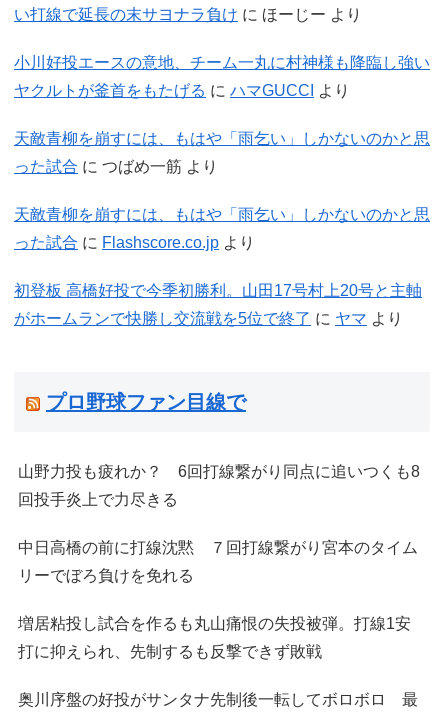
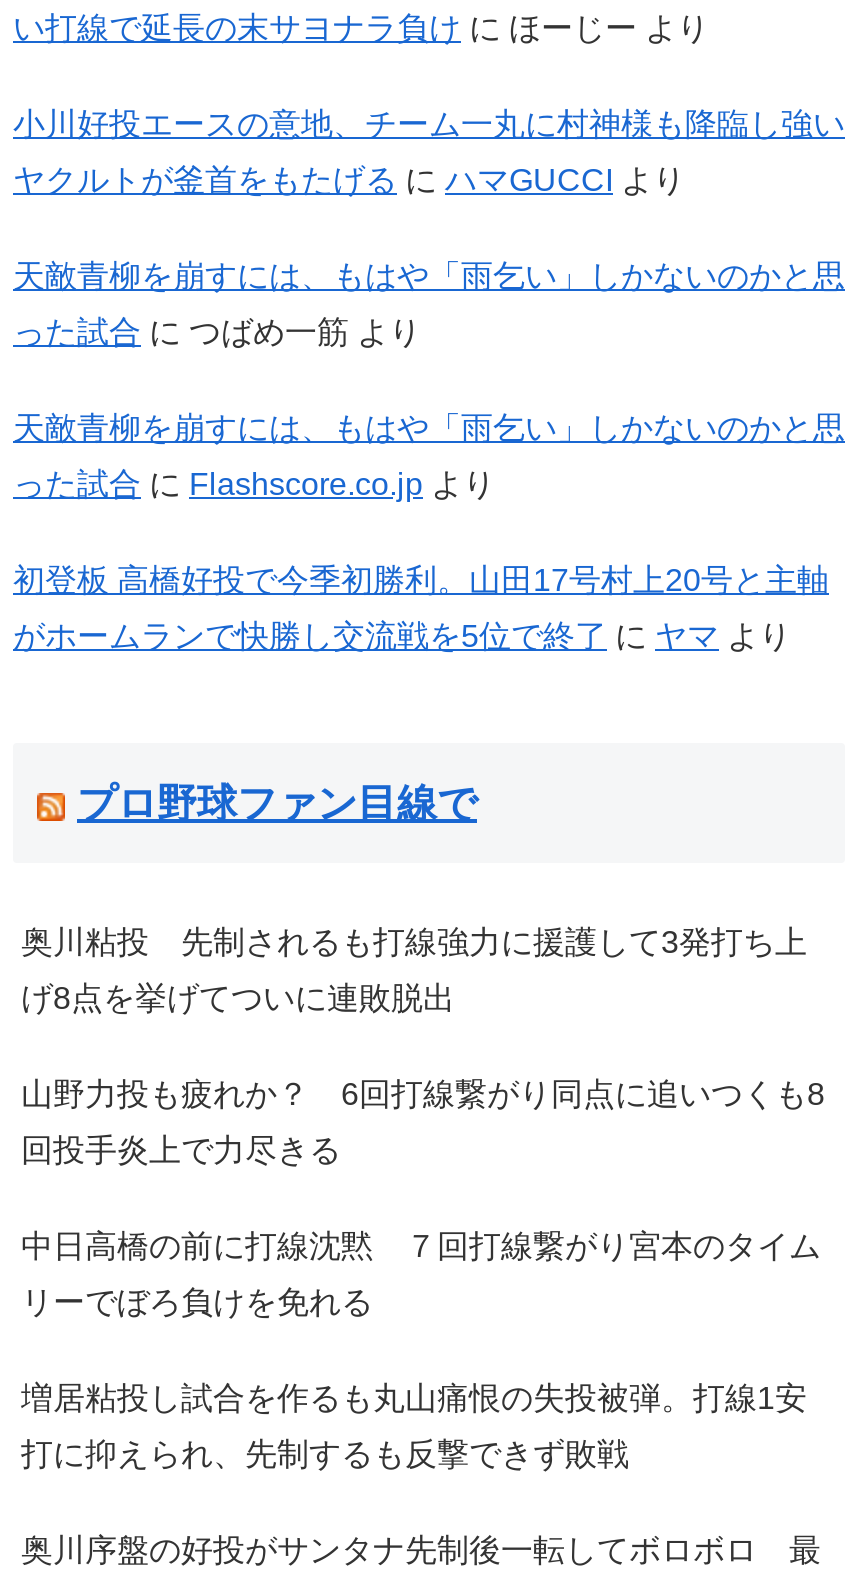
+ 奥川粘投 先制されるも打線強力に援護して3発打ち上
+ げ8点を挙げてついに連敗脱出
